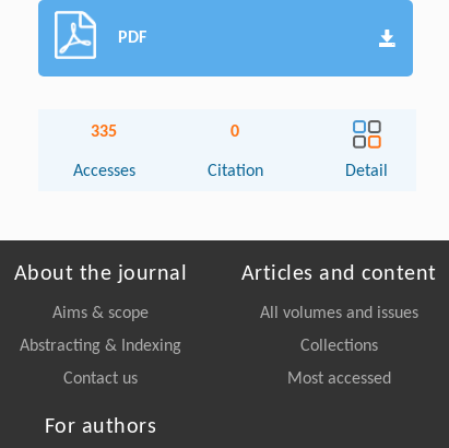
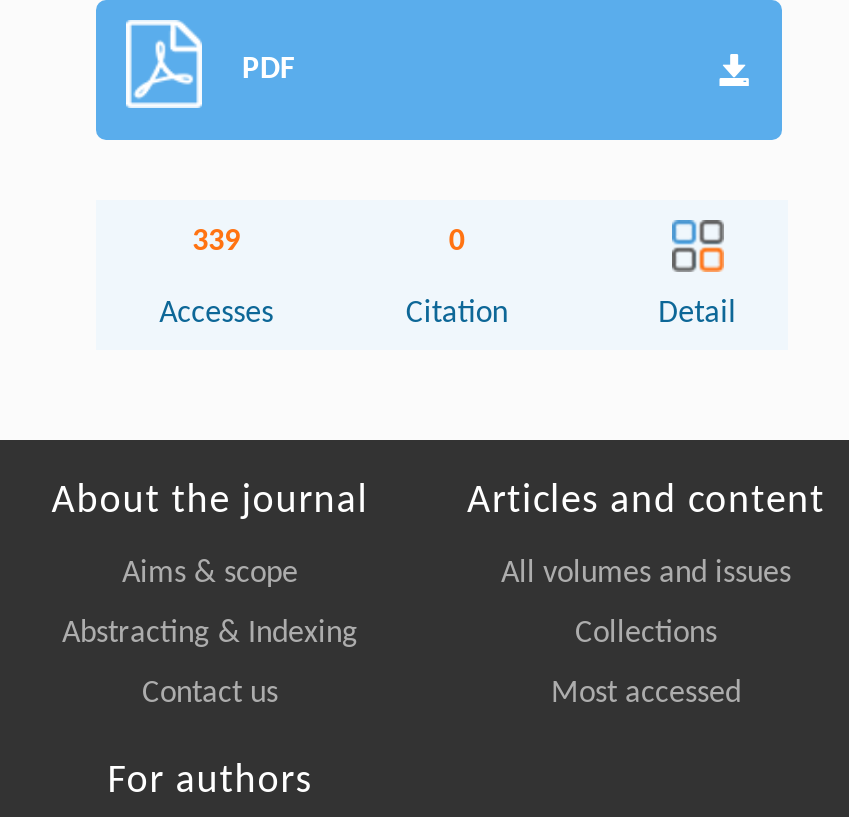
- 335
+ 339
